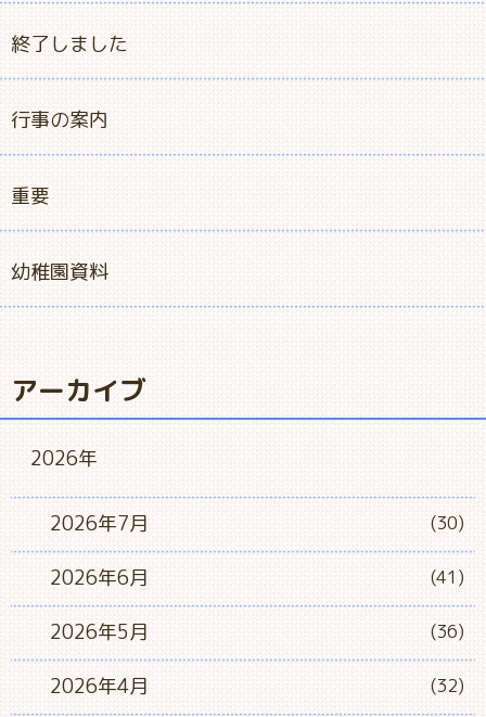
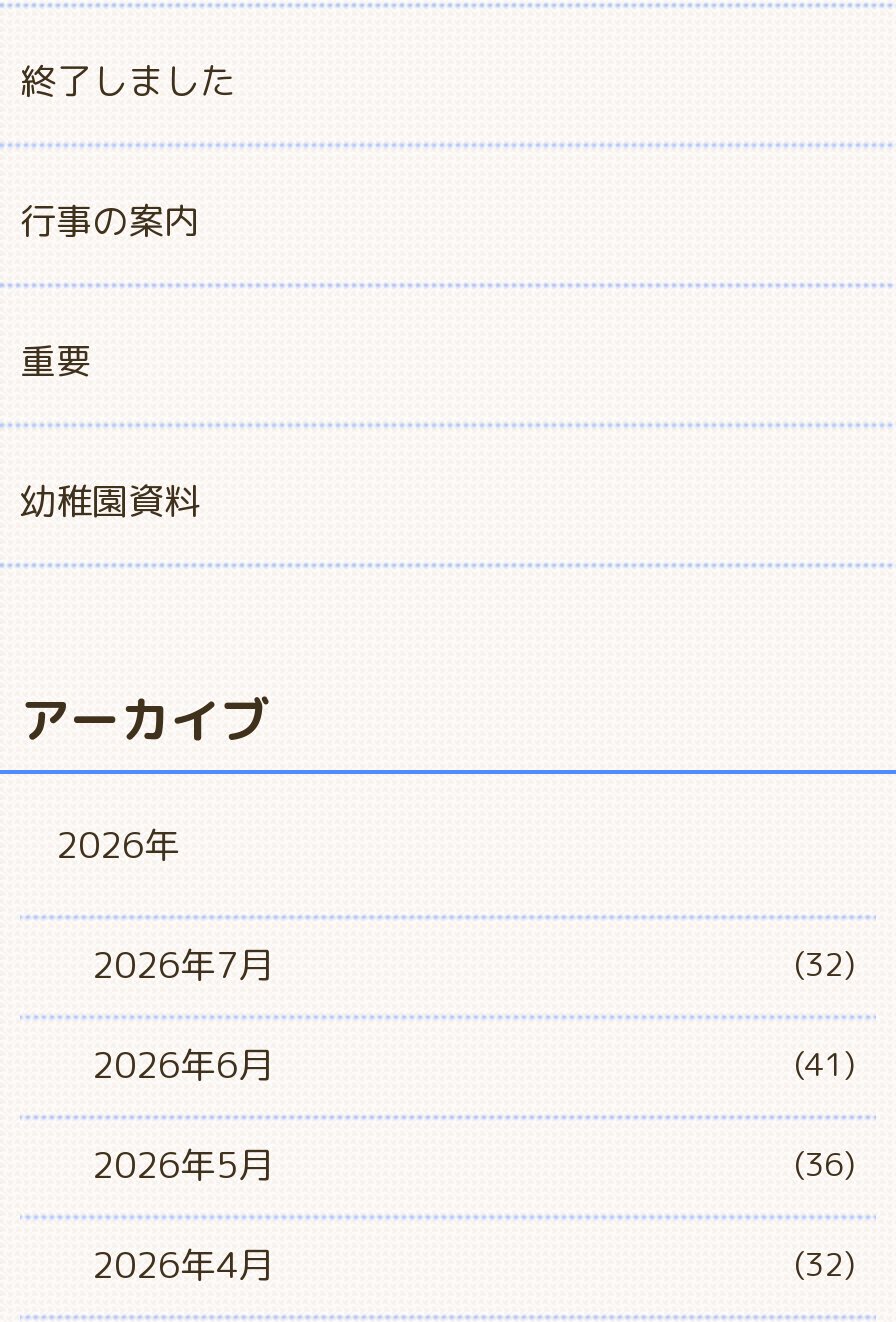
- (30)
+ (32)
